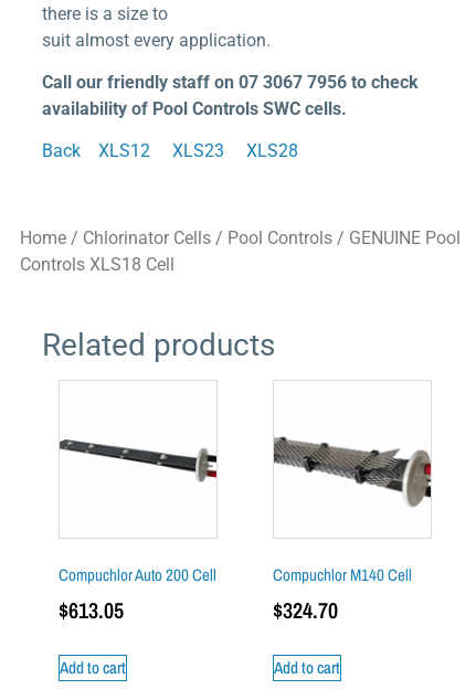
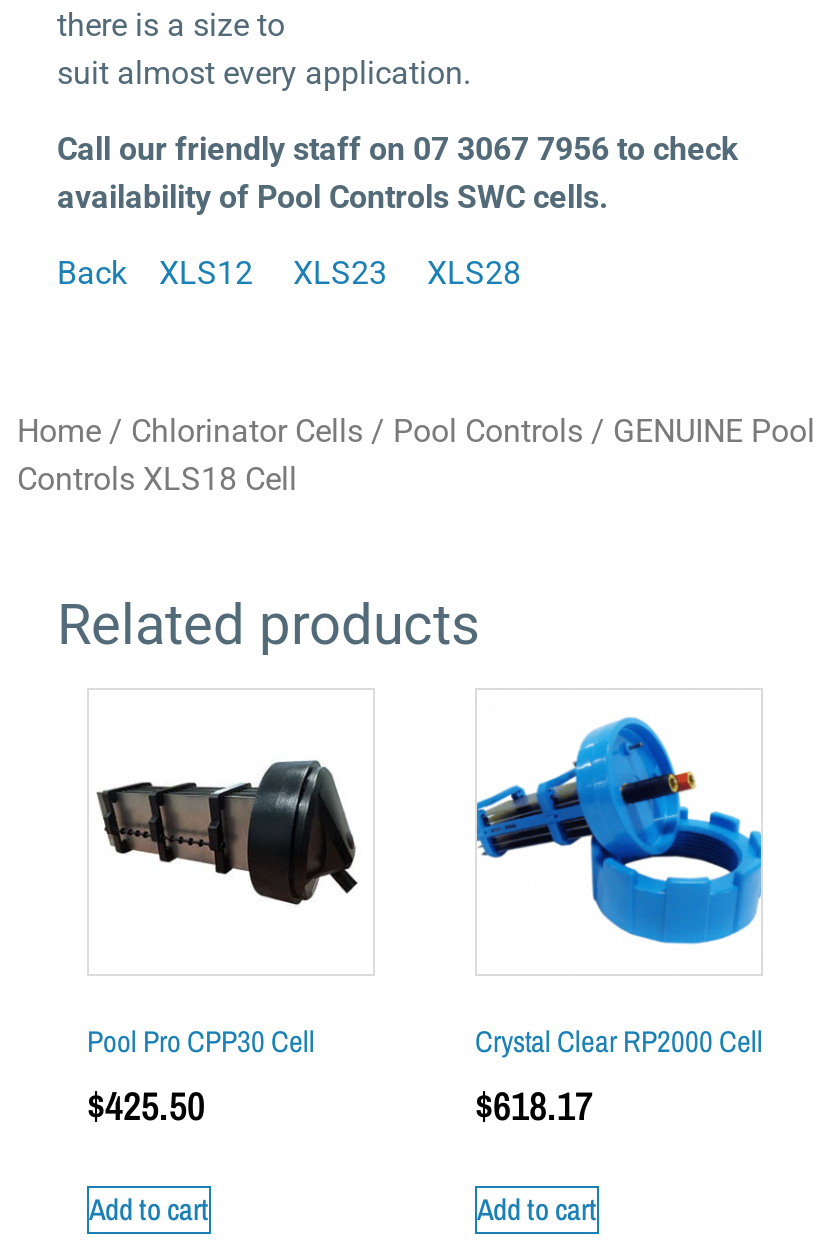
- [image]
- Compuchlor M140 Cell
- $324.70
+ [image]
+ Crystal Clear RP2000 Cell
+ $618.17

- [image]
+ [image]

- Compuchlor Auto 200 Cell
+ Pool Pro CPP30 Cell

- $613.05
+ $425.50
